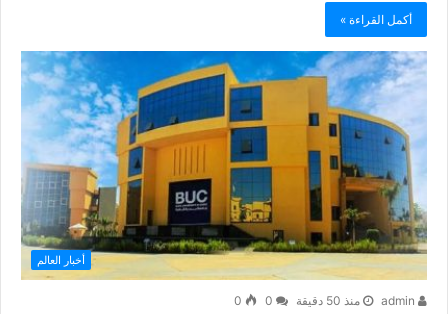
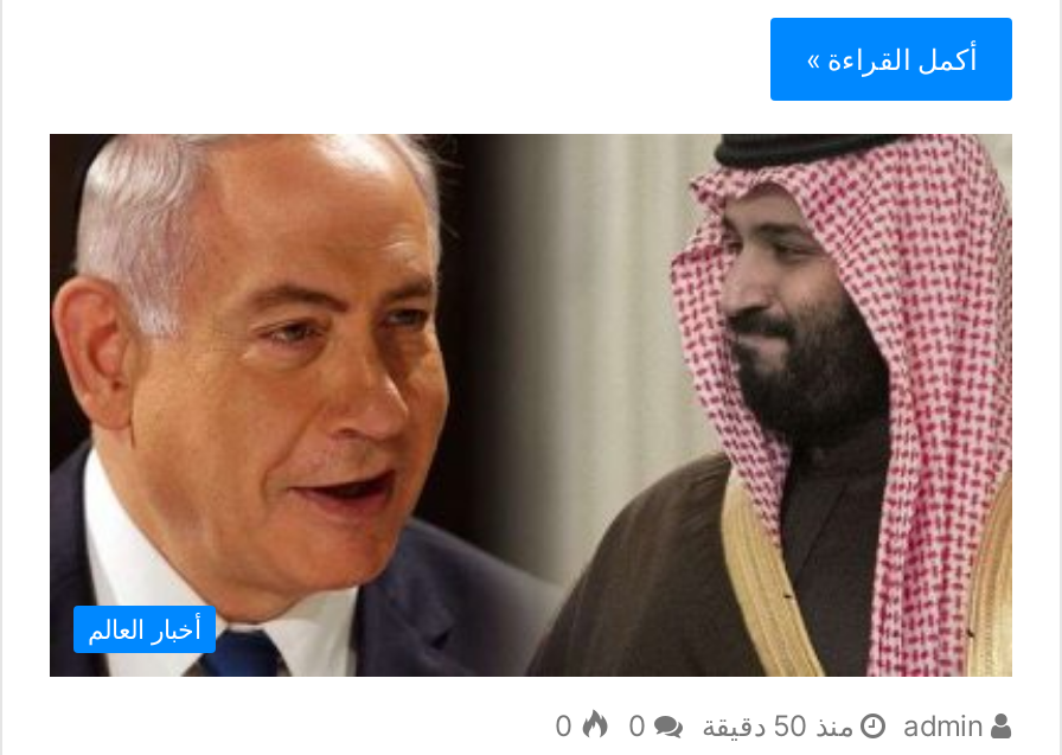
- [image]
+ [image]
